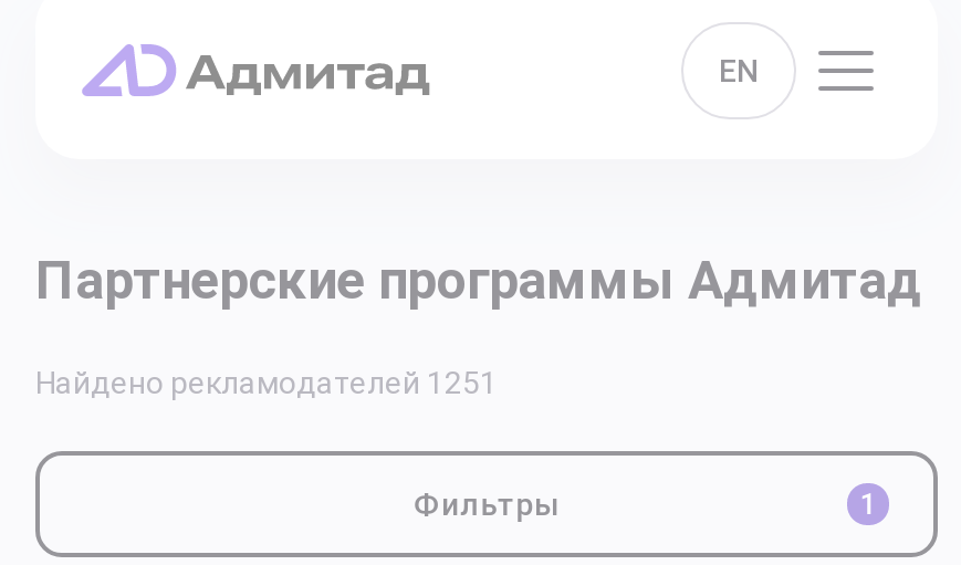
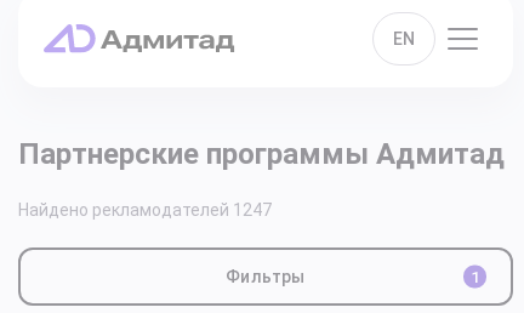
- Найдено рекламодателей 1251
+ Найдено рекламодателей 1247
